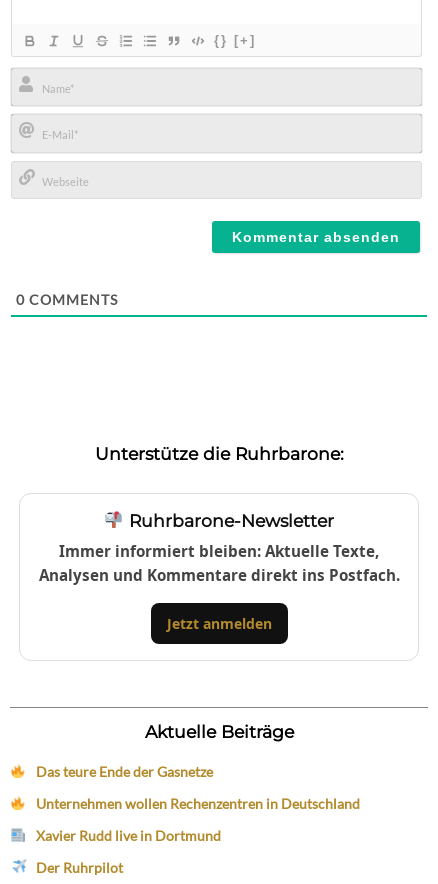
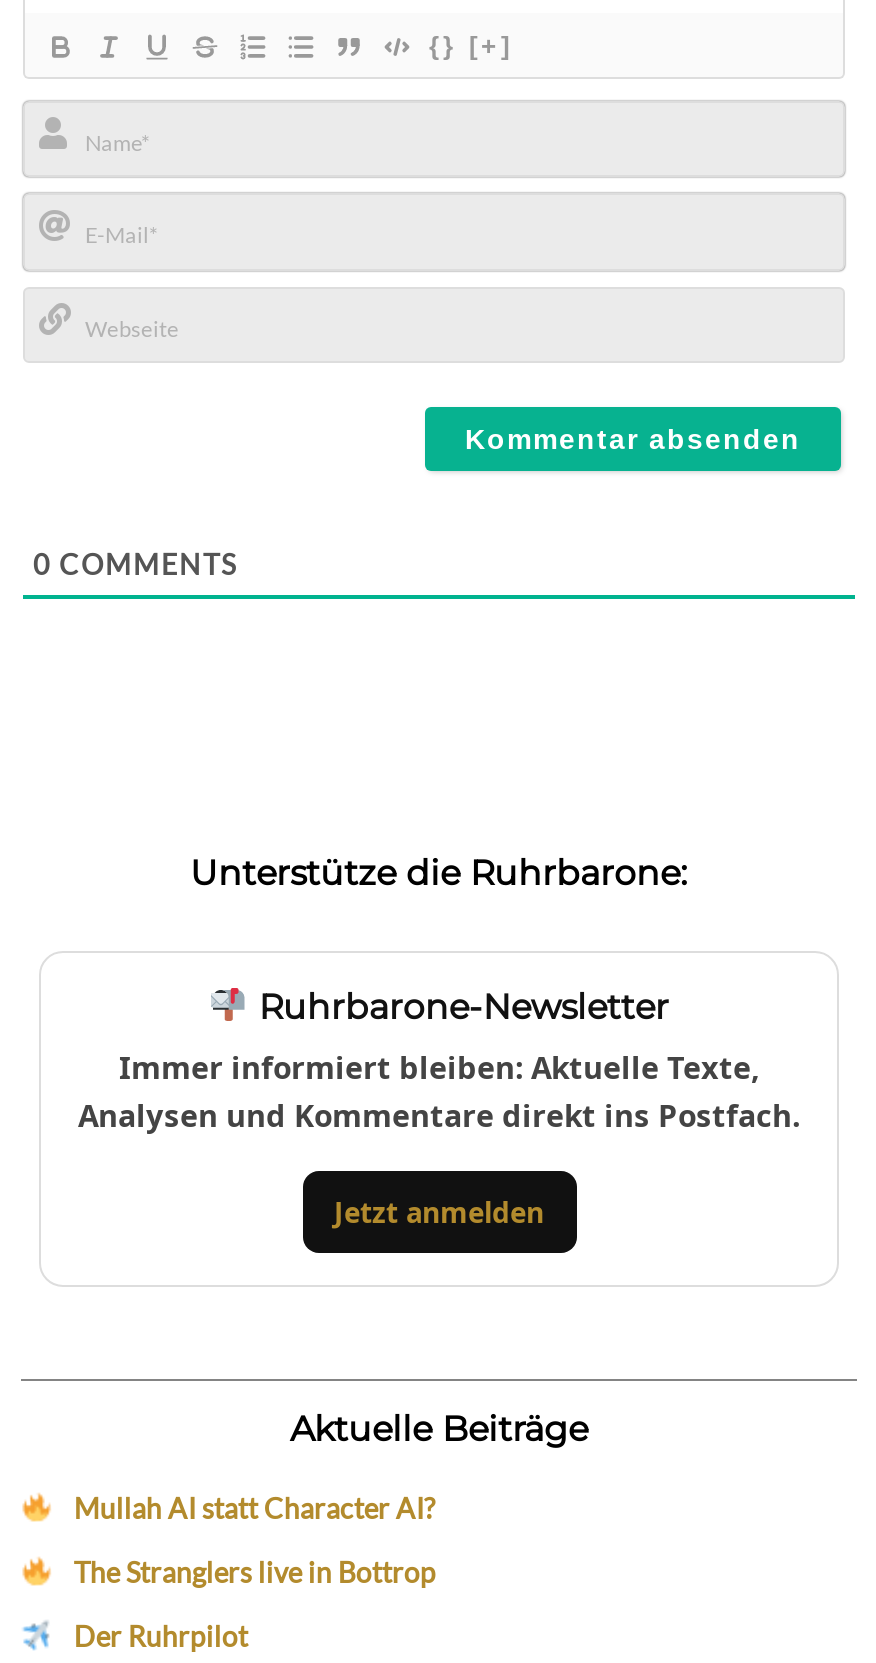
- Das teure Ende der Gasnetze
- Unternehmen wollen Rechenzentren in Deutschland
- Xavier Rudd live in Dortmund
+ Mullah AI statt Character AI?
+ The Stranglers live in Bottrop
